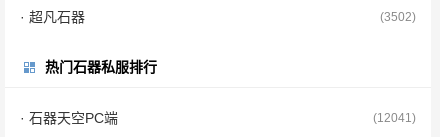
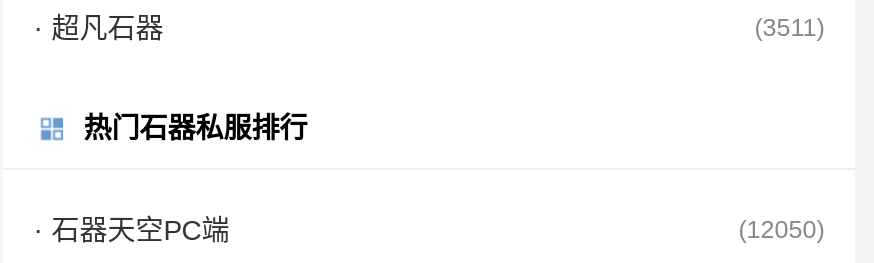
- (3502)
+ (3511)

- (12041)
+ (12050)
